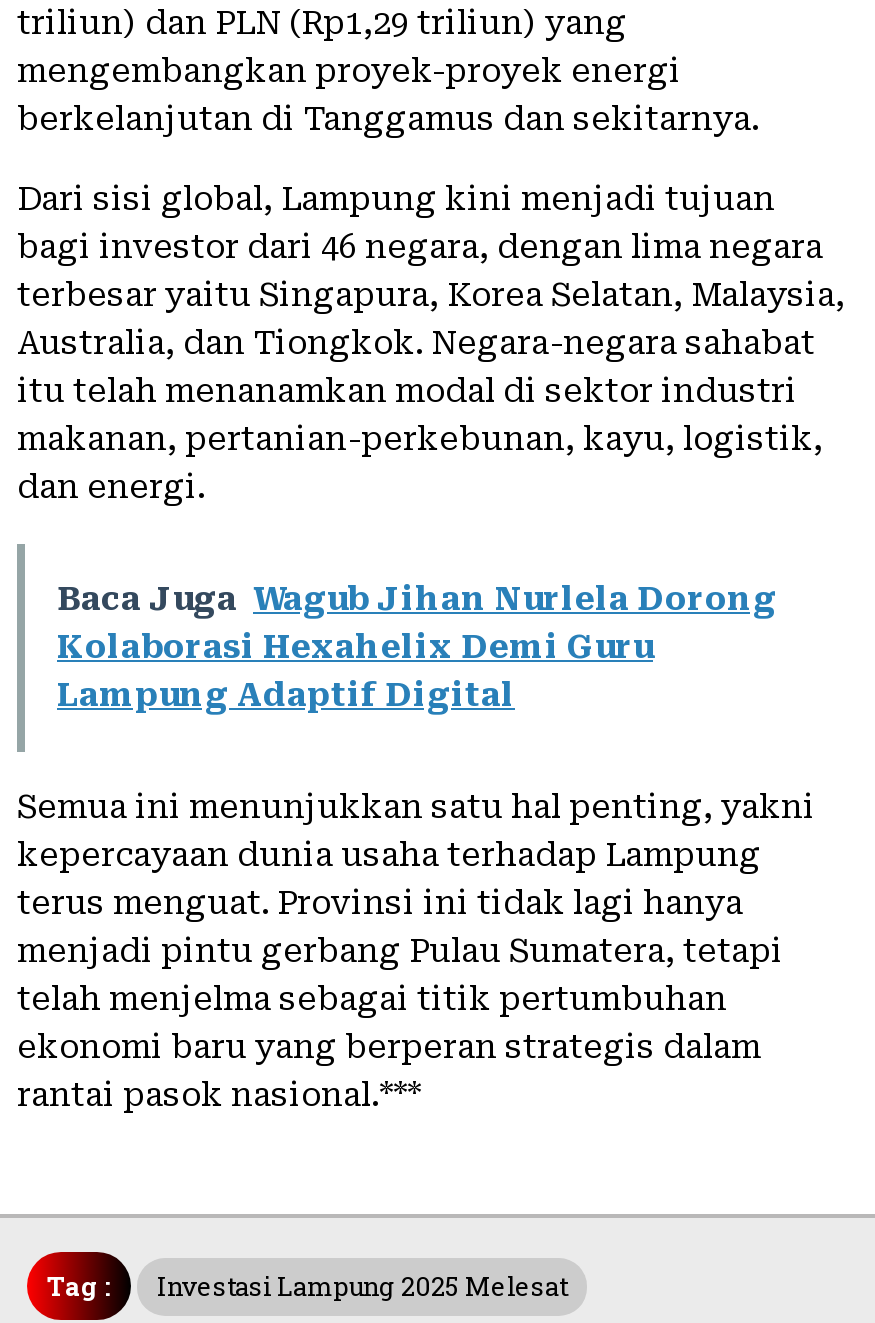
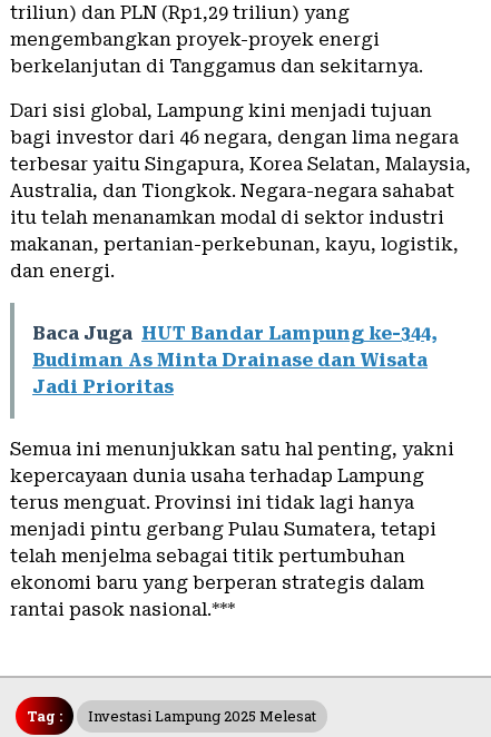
- Baca Juga Wagub Jihan Nurlela Dorong
- Kolaborasi Hexahelix Demi Guru
- Lampung Adaptif Digital
+ Baca Juga HUT Bandar Lampung ke-344,
+ Budiman As Minta Drainase dan Wisata
+ Jadi Prioritas
